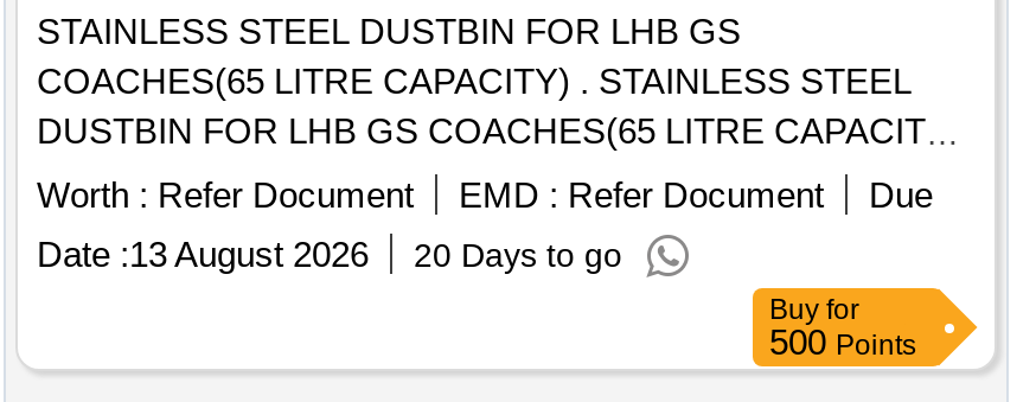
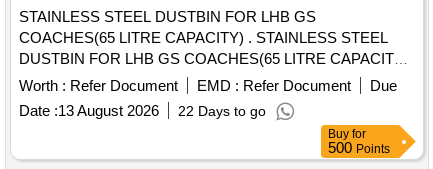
- Date : 13 August 2026 20 Days to go
+ Date : 13 August 2026 22 Days to go
